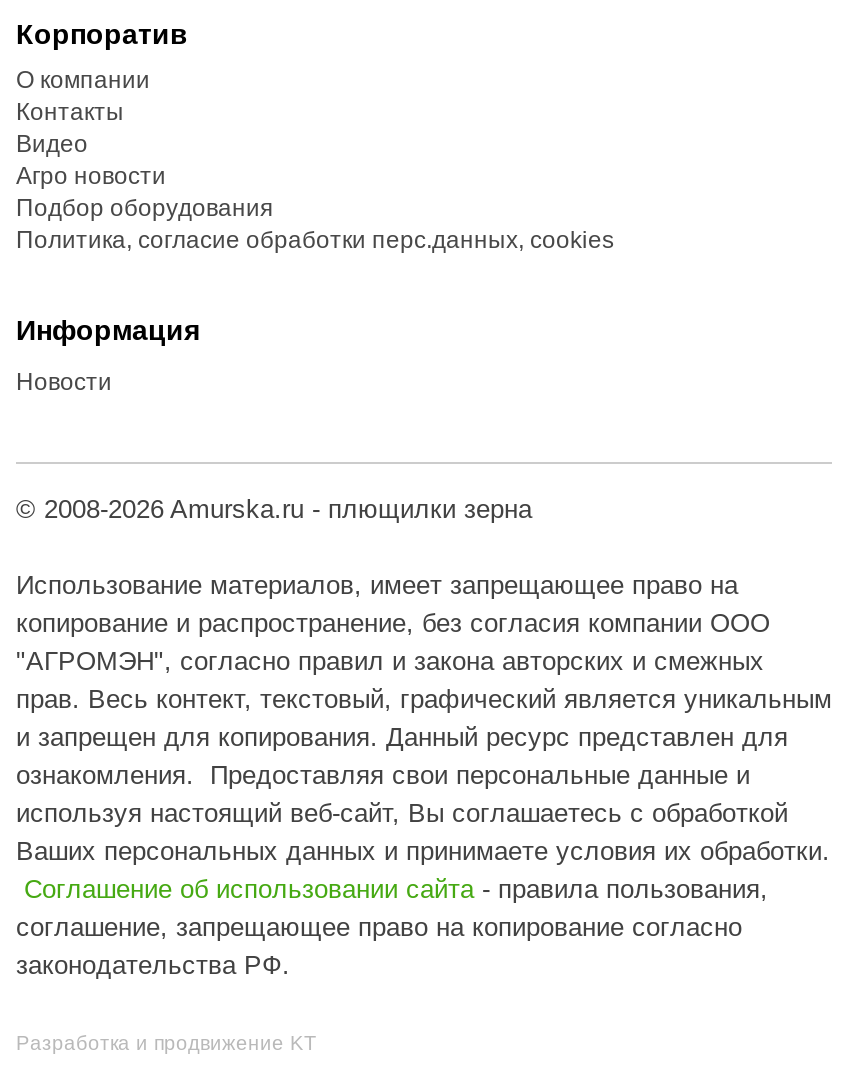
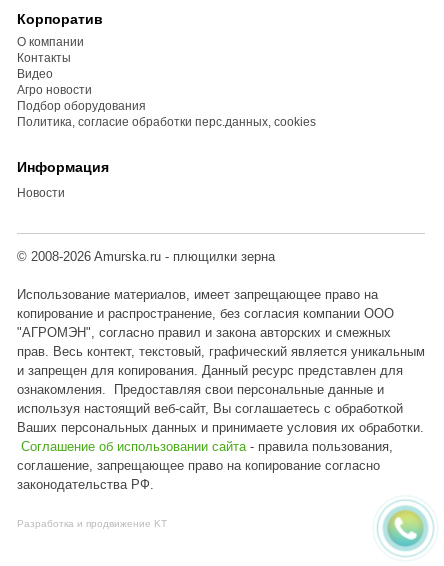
+ [image]
